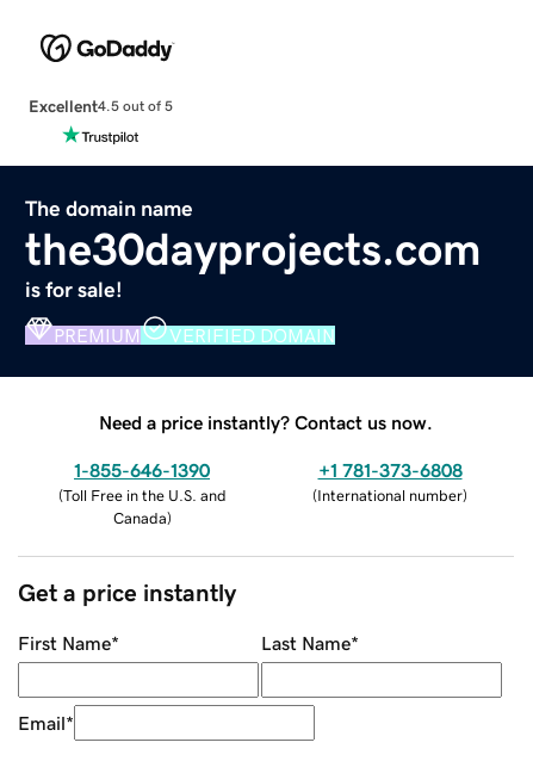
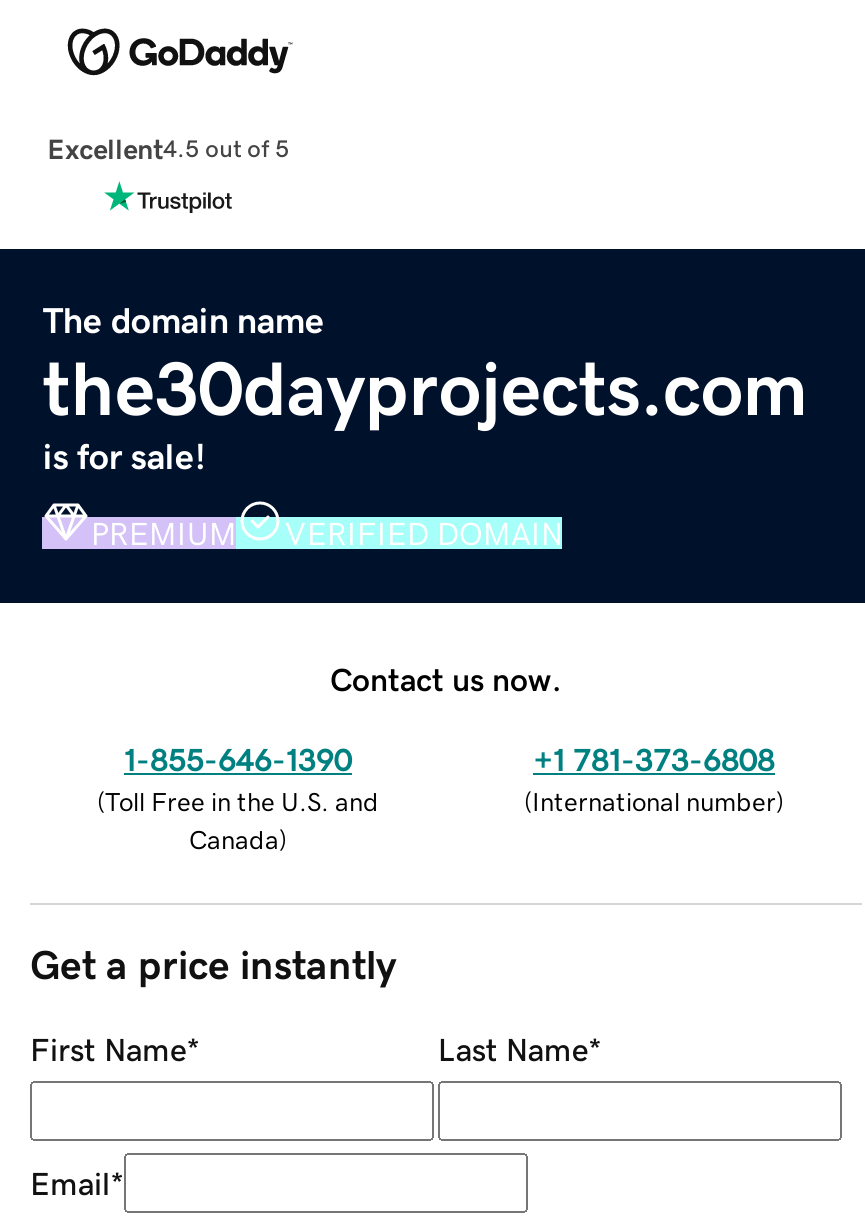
- Need a price instantly? Contact us now.
+ Contact us now.
